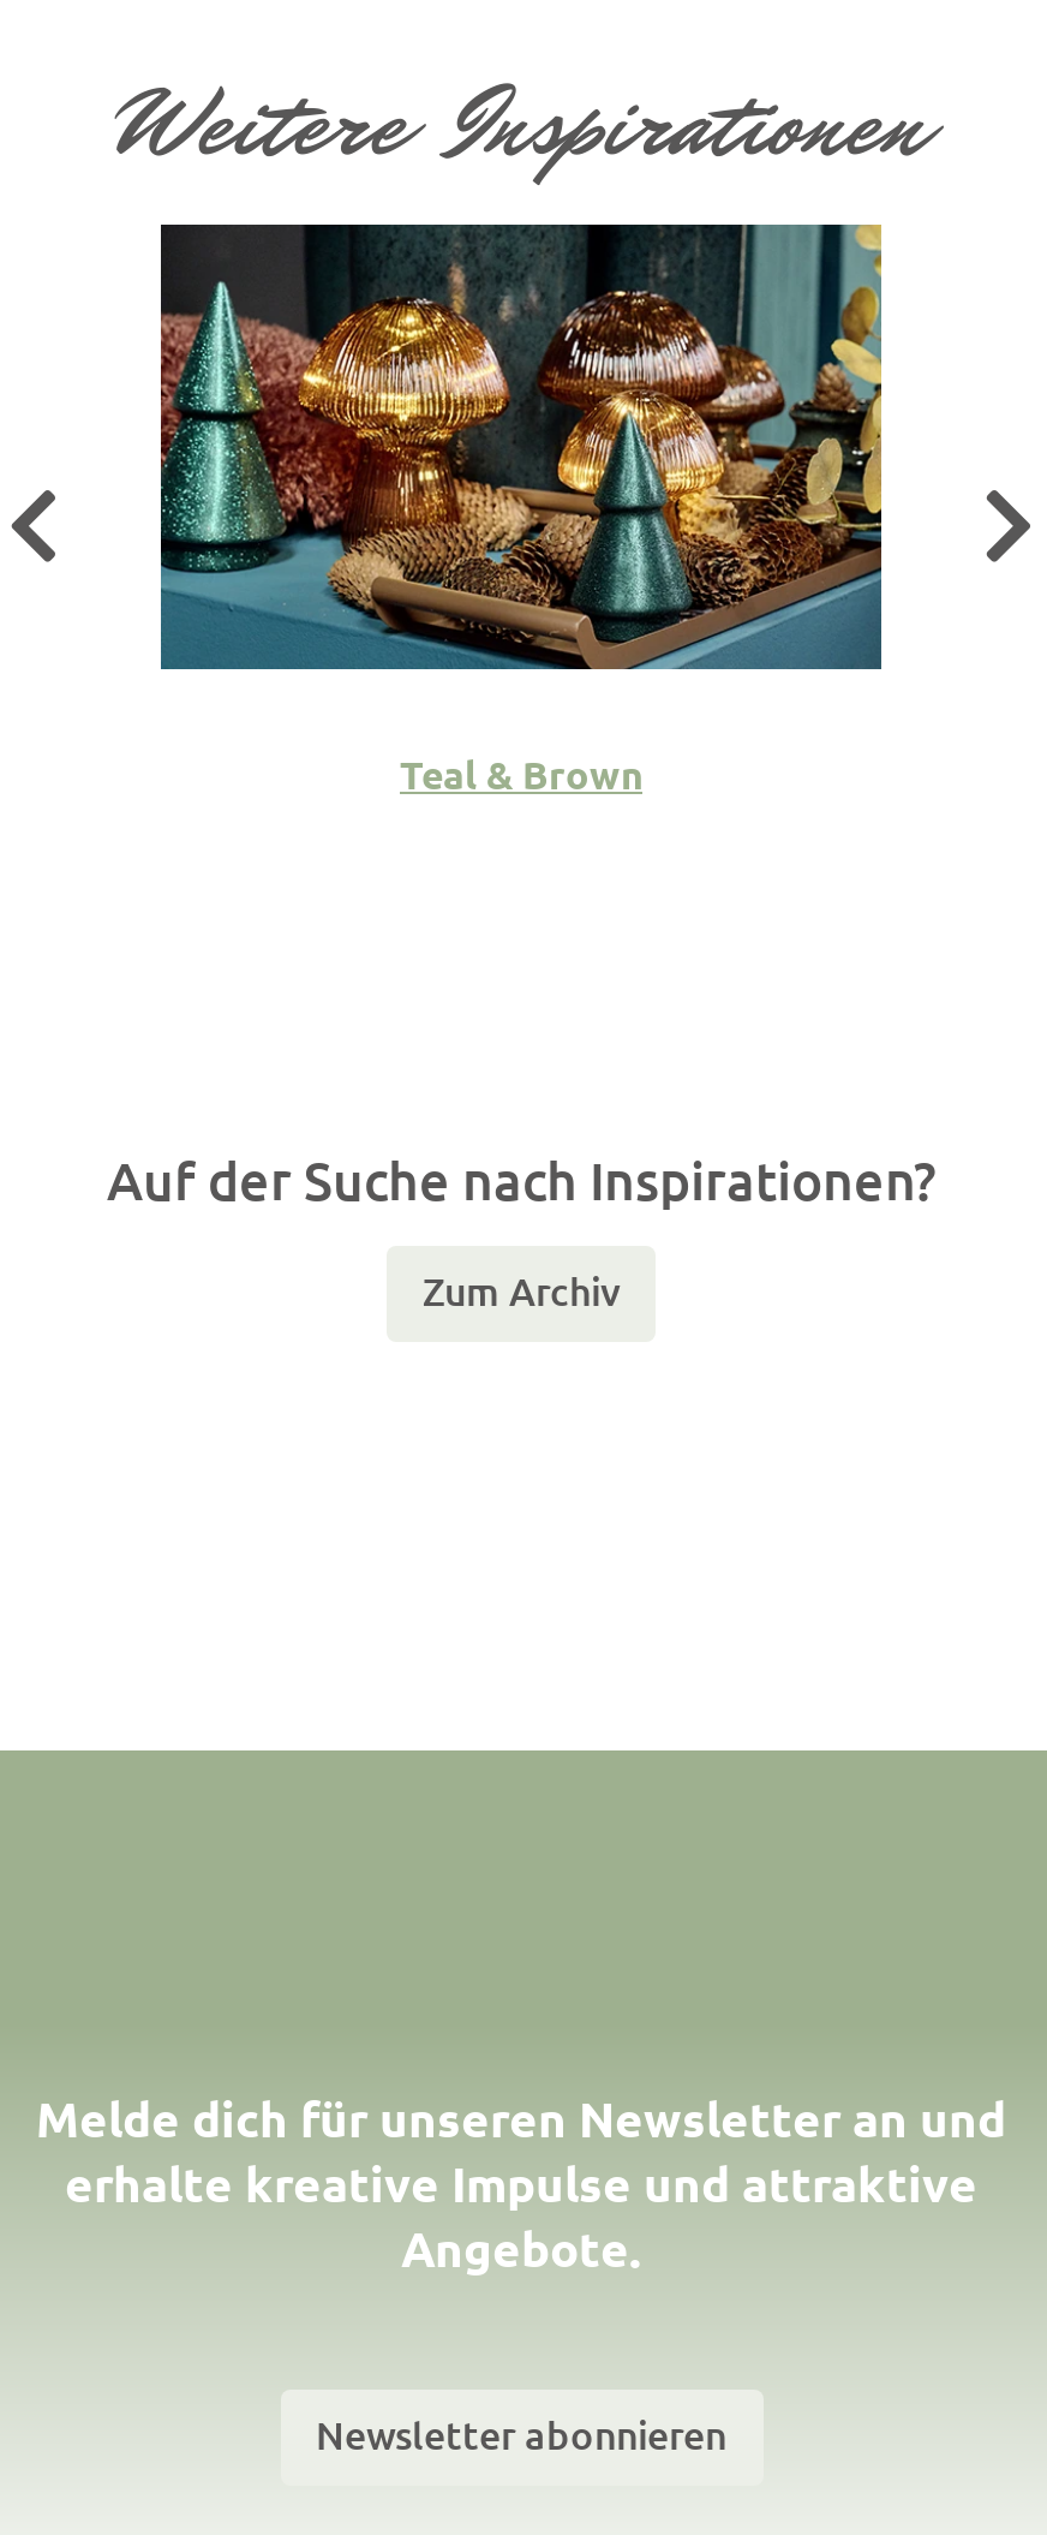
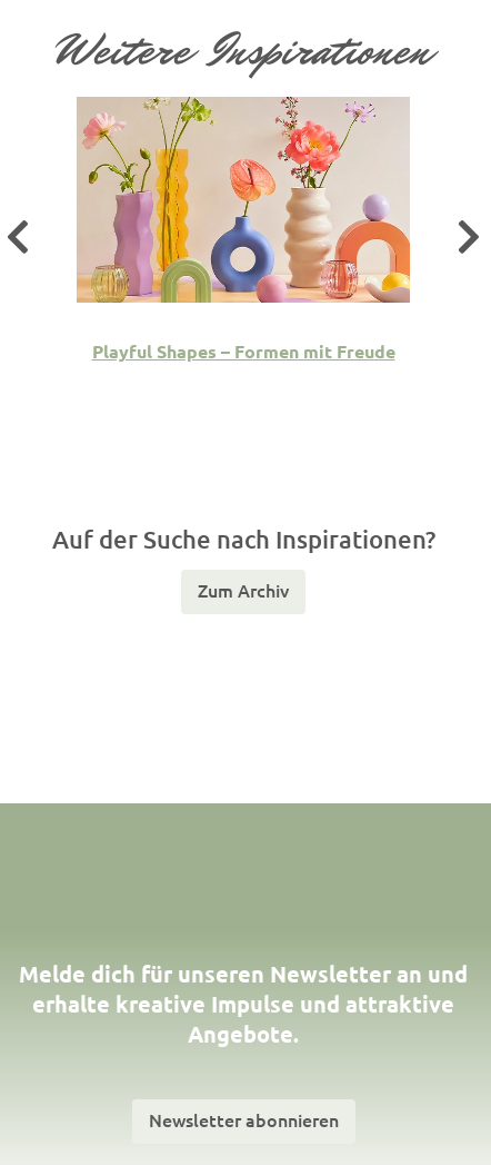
- [image]
- Teal & Brown
+ [image]
+ Playful Shapes – Formen mit Freude
